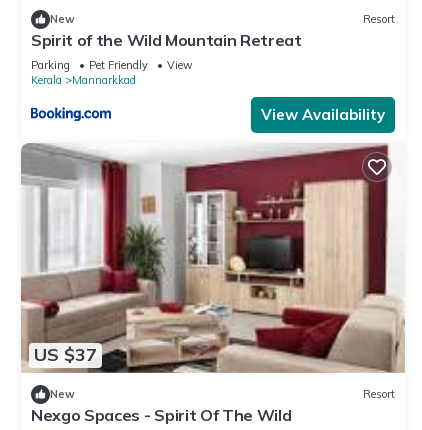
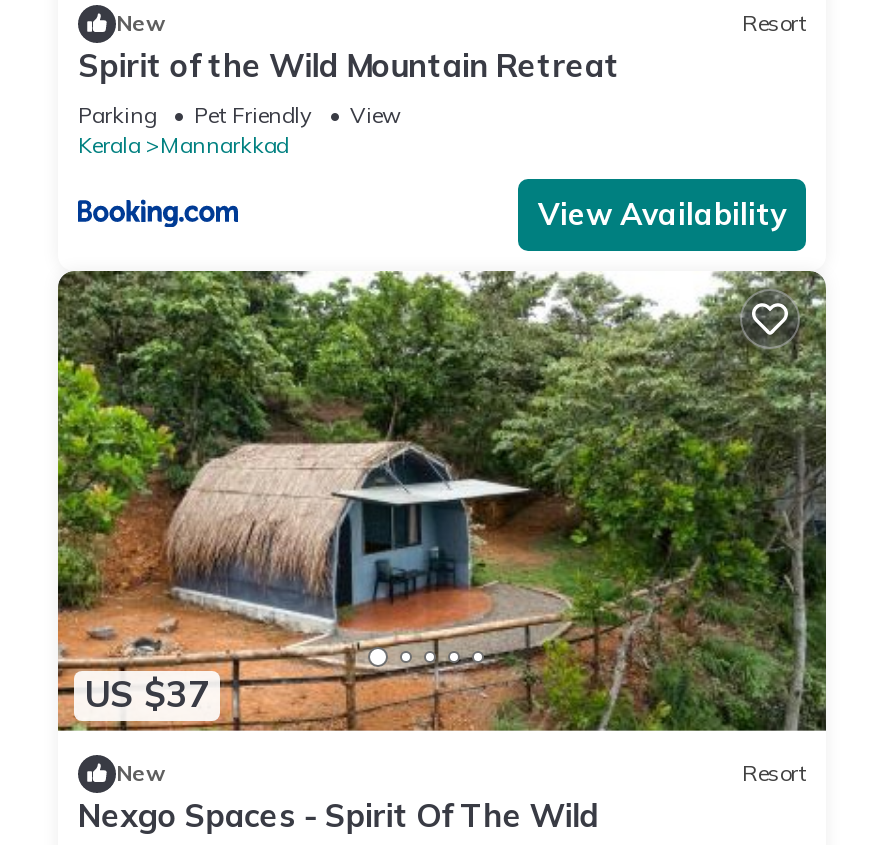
- [image]
+ [image]
